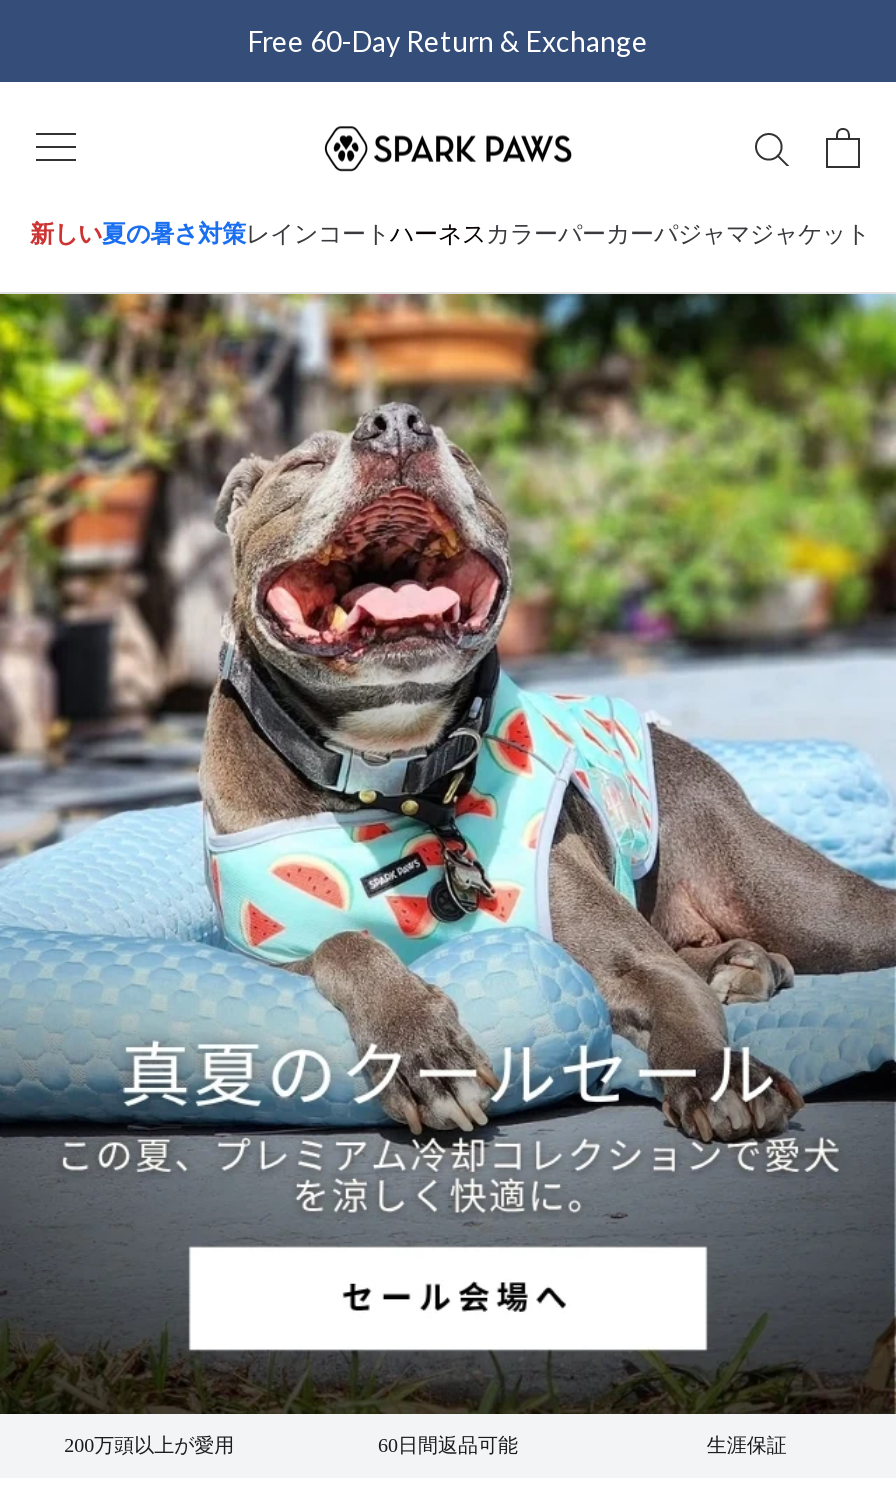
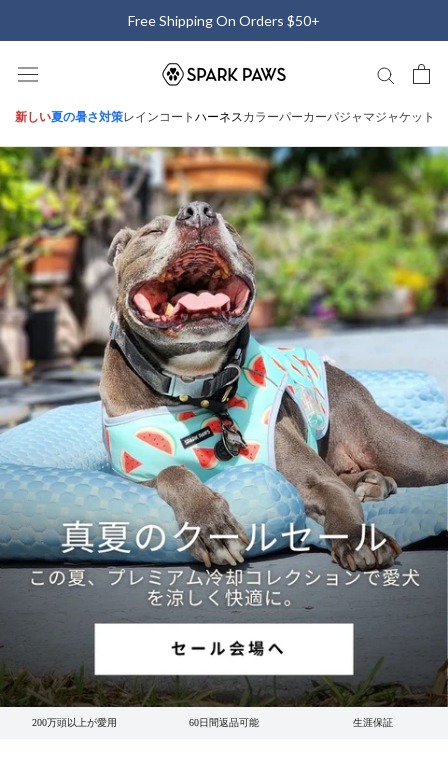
- Free 60-Day Return & Exchange
+ Free Shipping On Orders $50+
